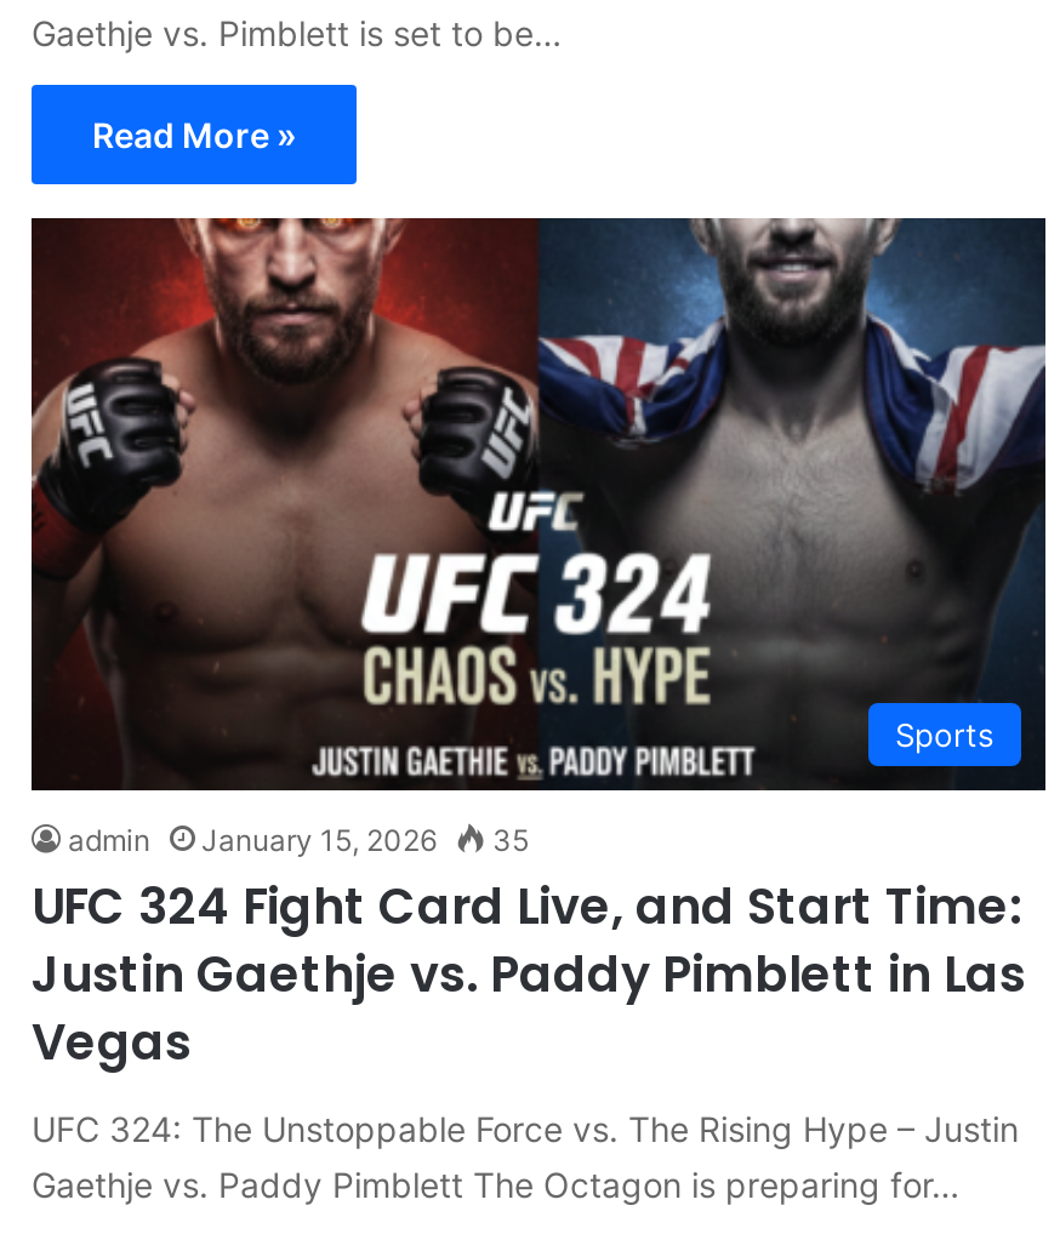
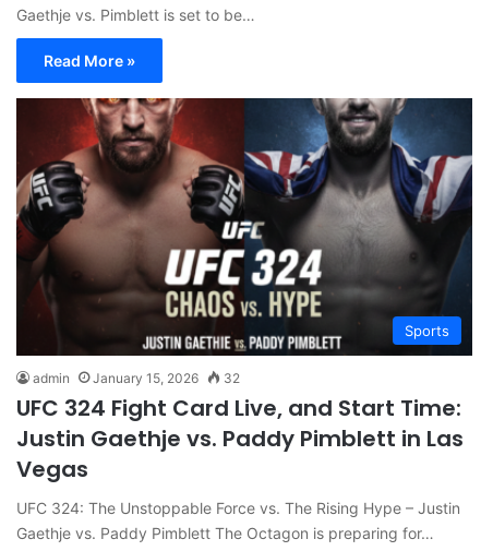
- admin January 15, 2026 35
+ admin January 15, 2026 32
